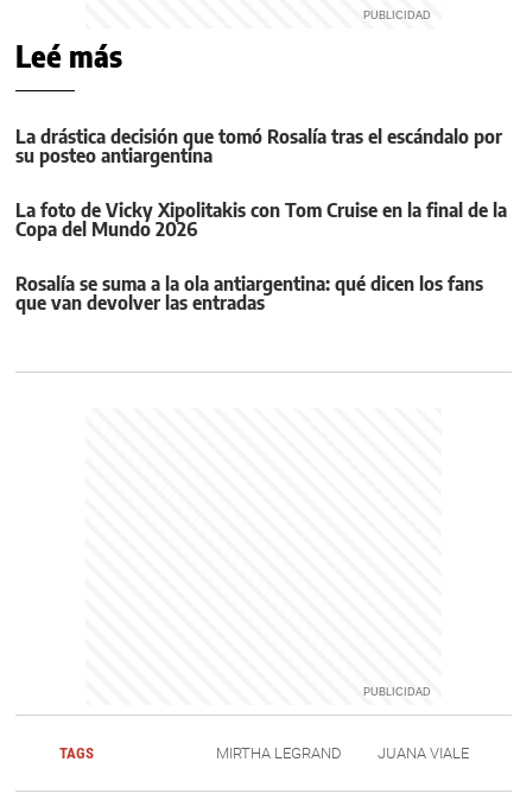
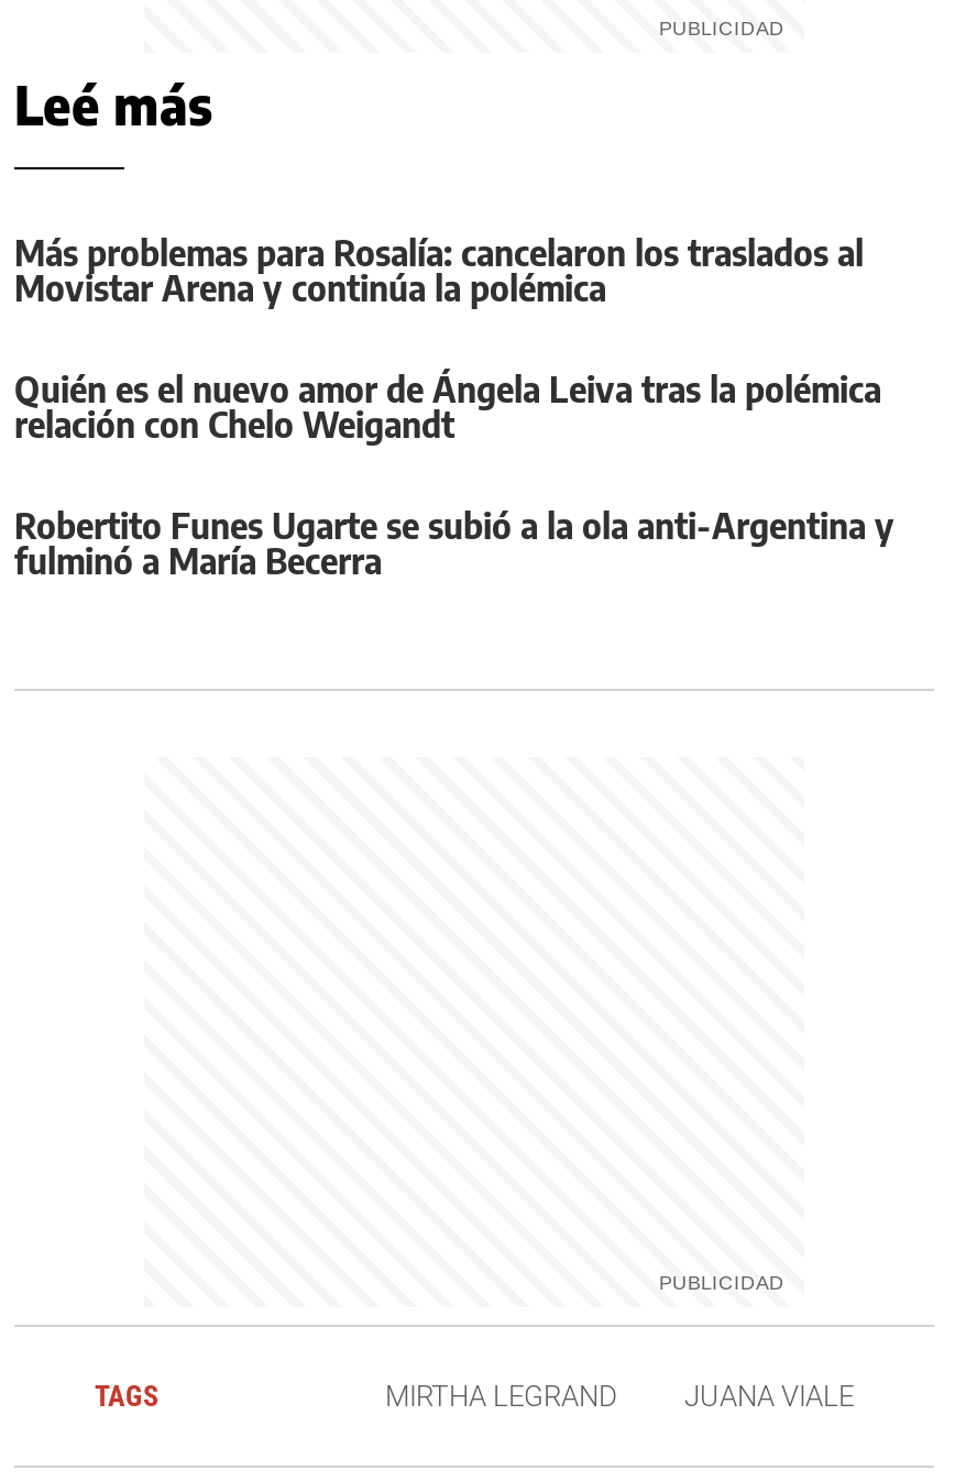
- La drástica decisión que tomó Rosalía tras el escándalo por
- su posteo antiargentina
+ Más problemas para Rosalía: cancelaron los traslados al
+ Movistar Arena y continúa la polémica

- La foto de Vicky Xipolitakis con Tom Cruise en la final de la
- Copa del Mundo 2026
+ Quién es el nuevo amor de Ángela Leiva tras la polémica
+ relación con Chelo Weigandt

- Rosalía se suma a la ola antiargentina: qué dicen los fans
- que van devolver las entradas
+ Robertito Funes Ugarte se subió a la ola anti-Argentina y
+ fulminó a María Becerra
